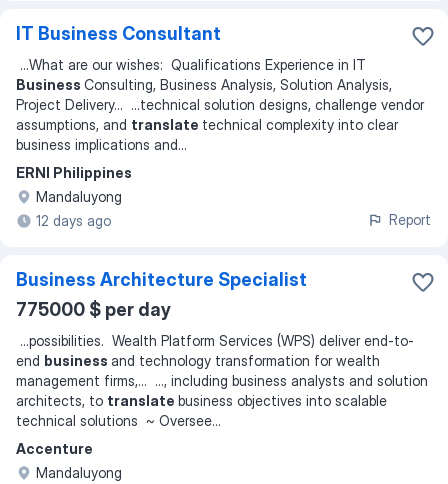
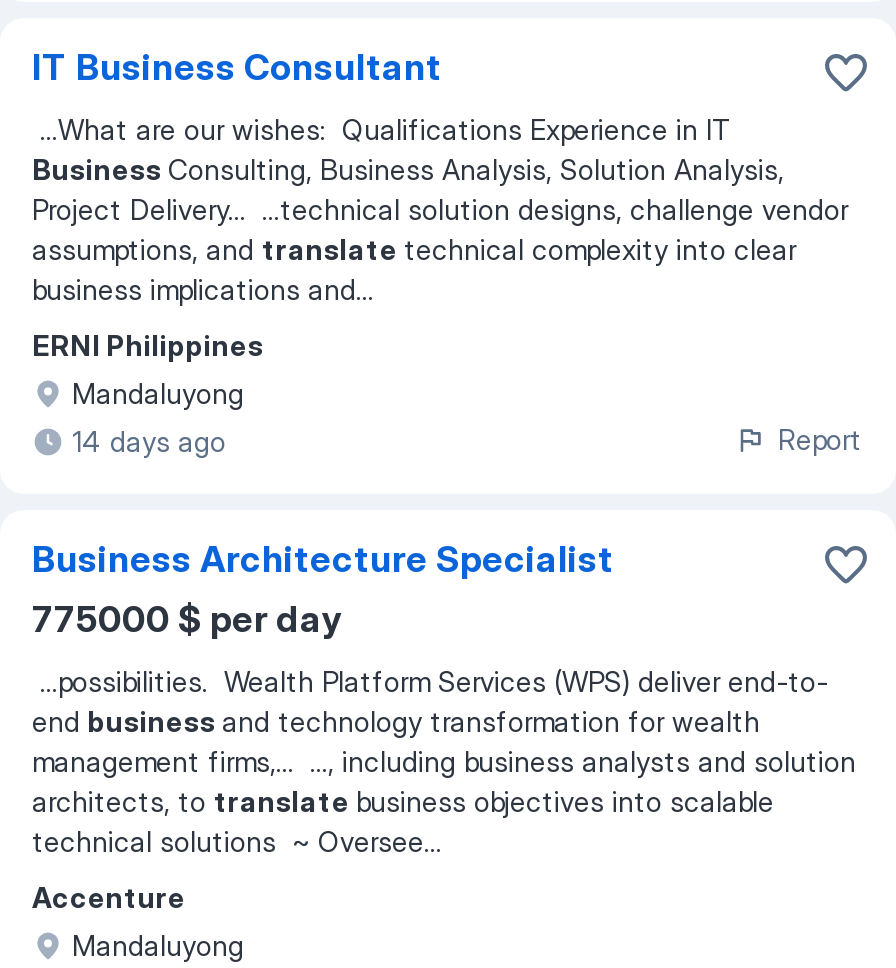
- 12 days ago
+ 14 days ago
